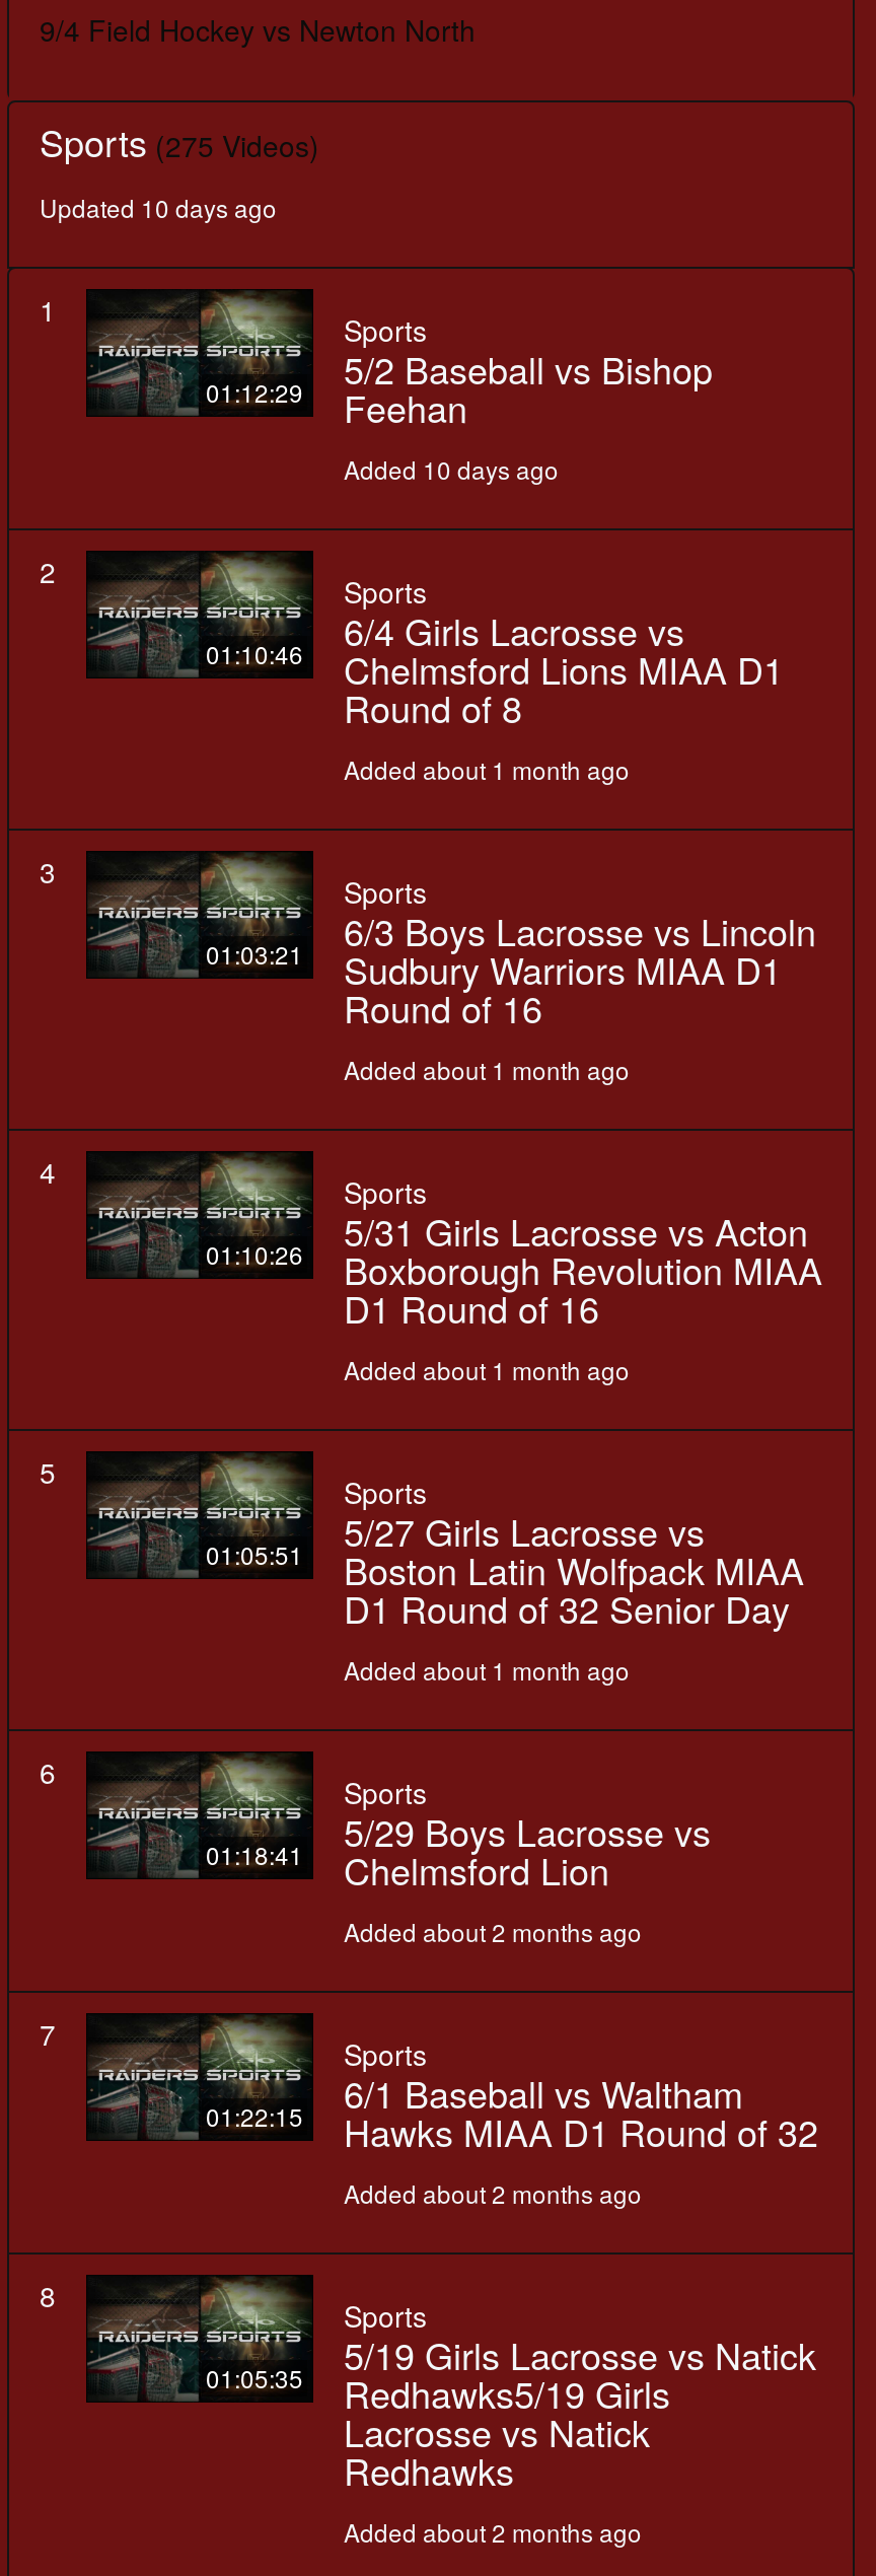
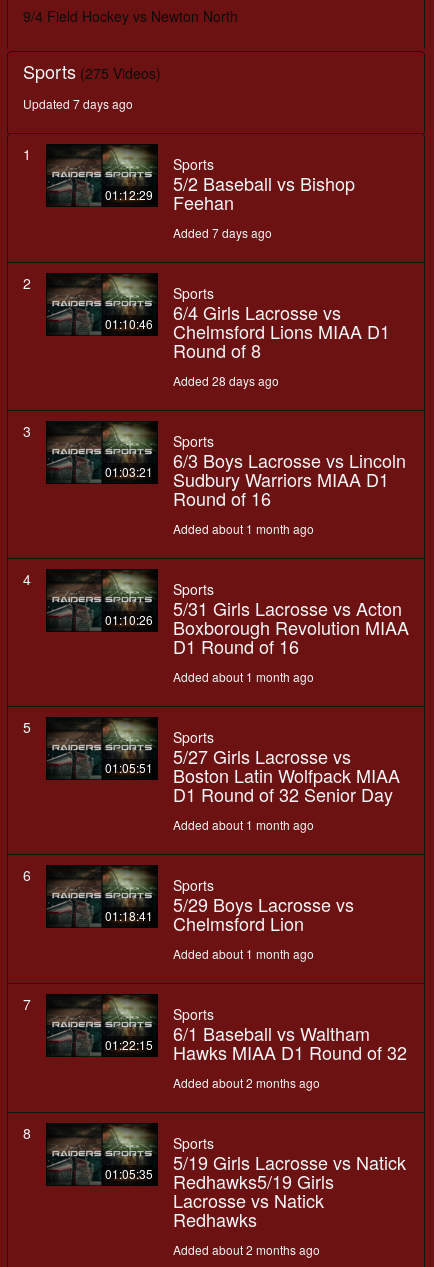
- Updated 10 days ago
+ Updated 7 days ago

- Added 10 days ago
+ Added 7 days ago

- Added about 1 month ago
+ Added 28 days ago

- Added about 2 months ago
+ Added about 1 month ago
